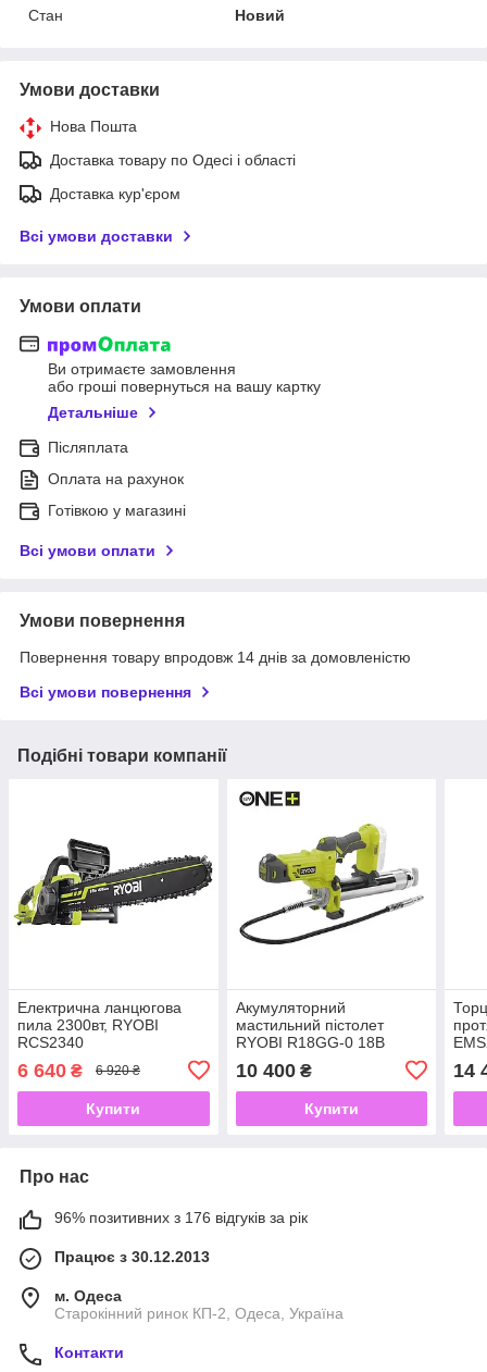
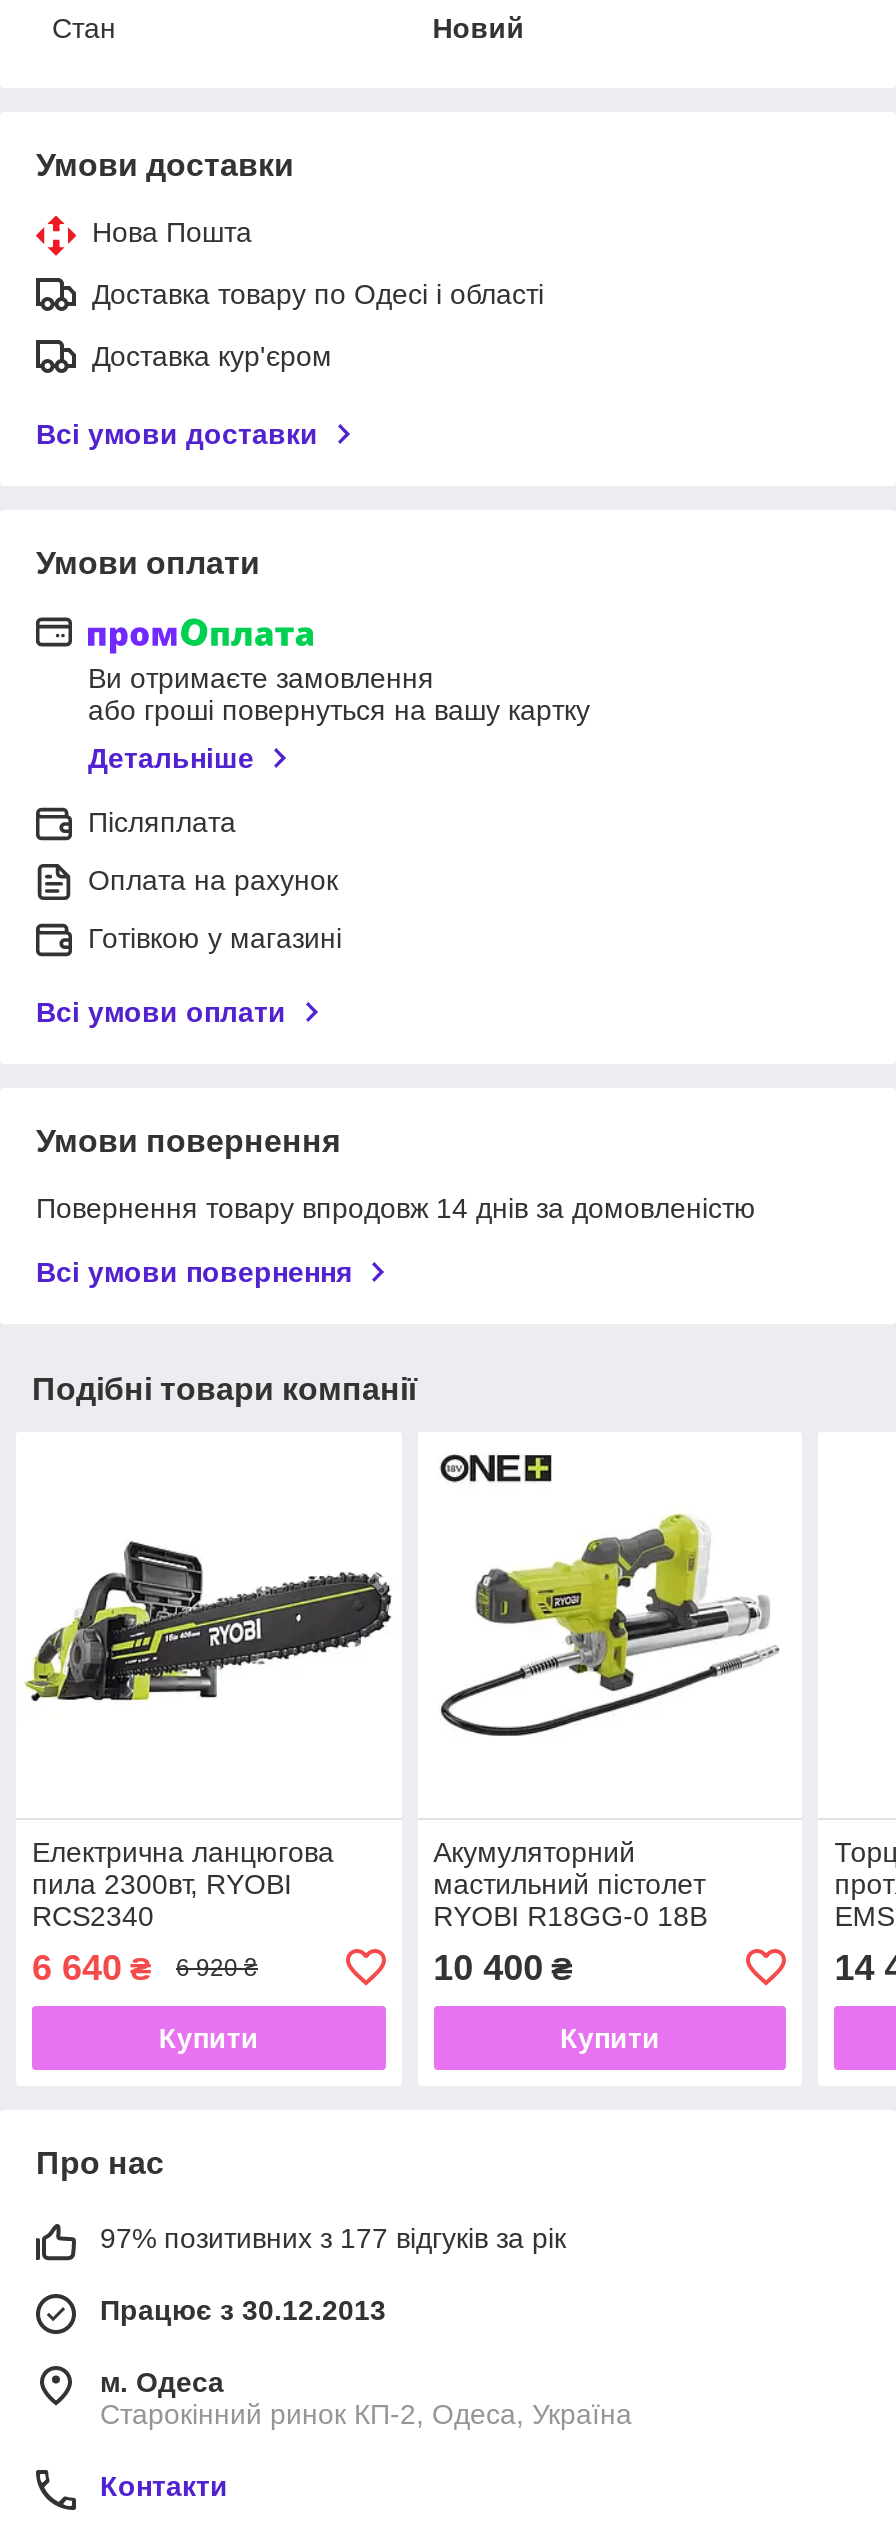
- 96% позитивних з 176 відгуків за рік
+ 97% позитивних з 177 відгуків за рік
